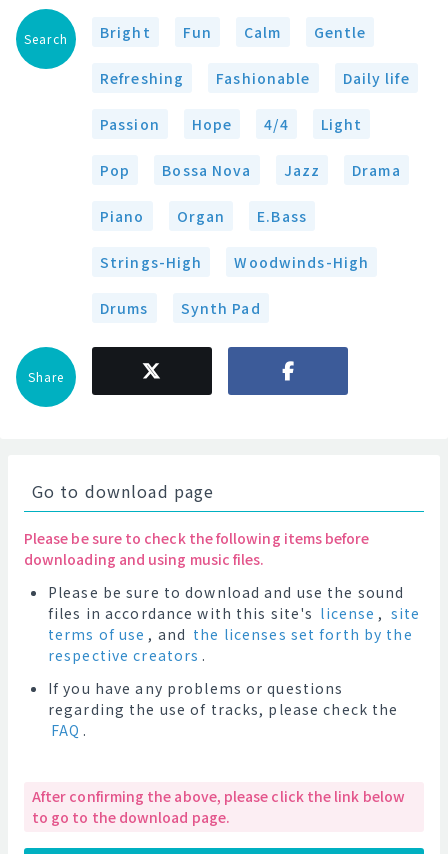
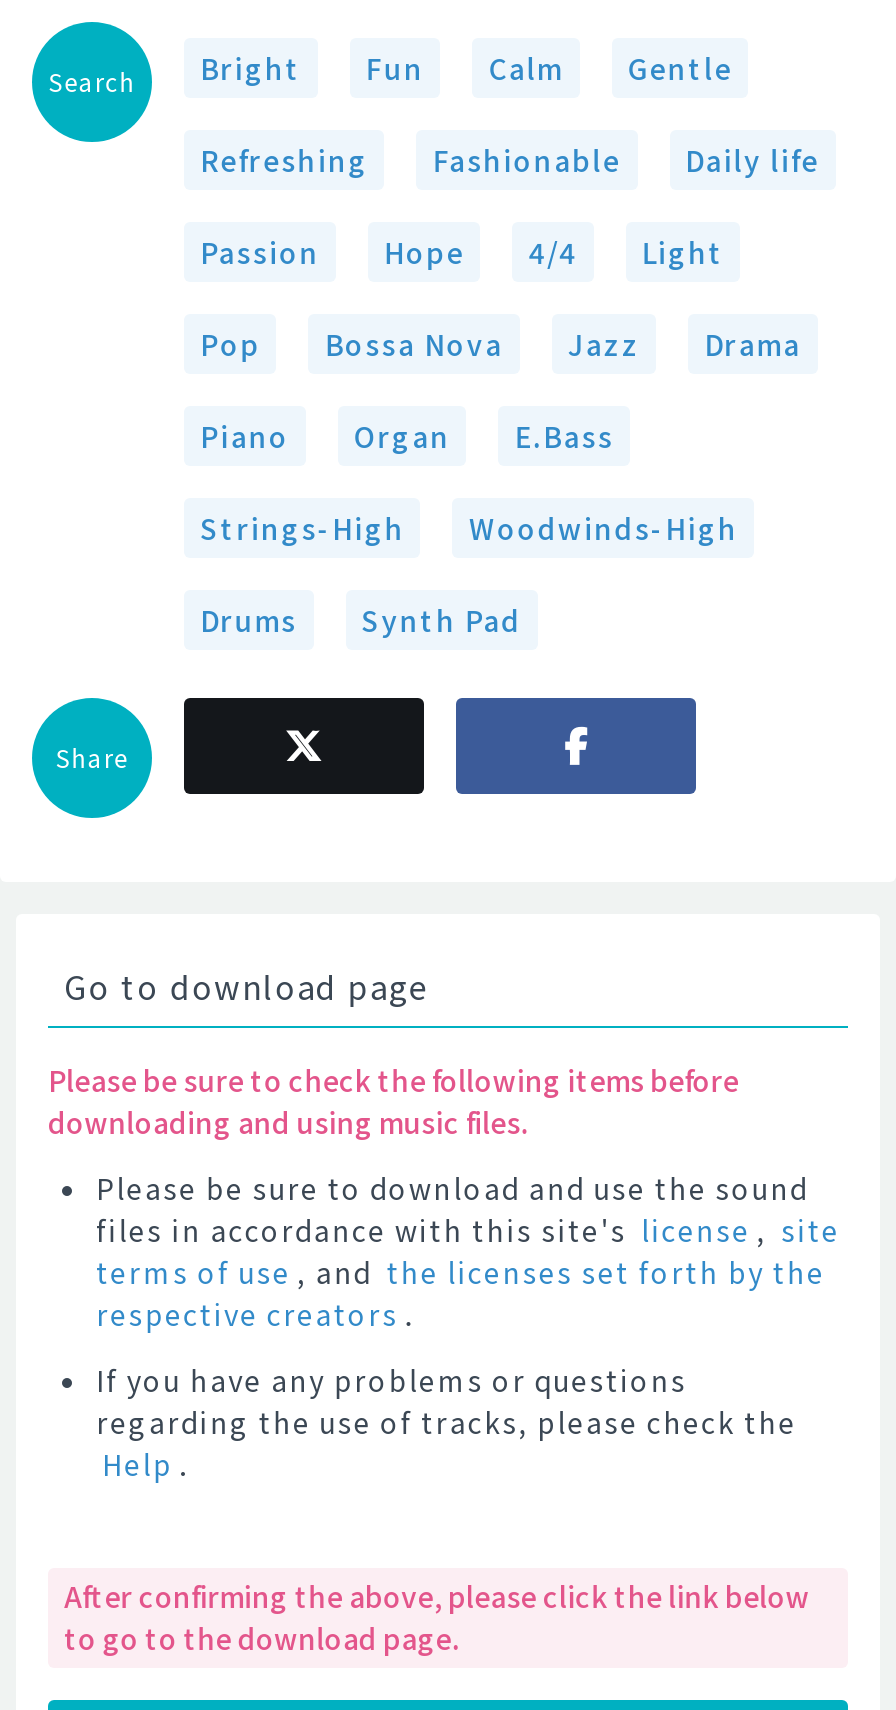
- FAQ .
+ Help .
